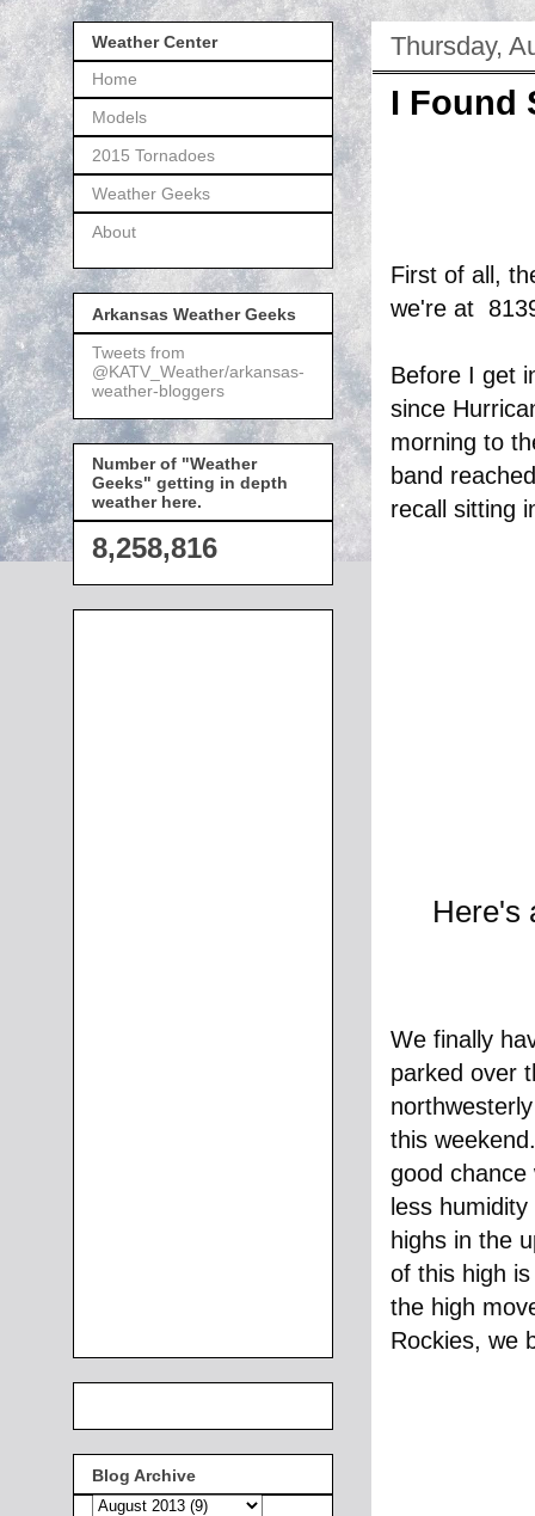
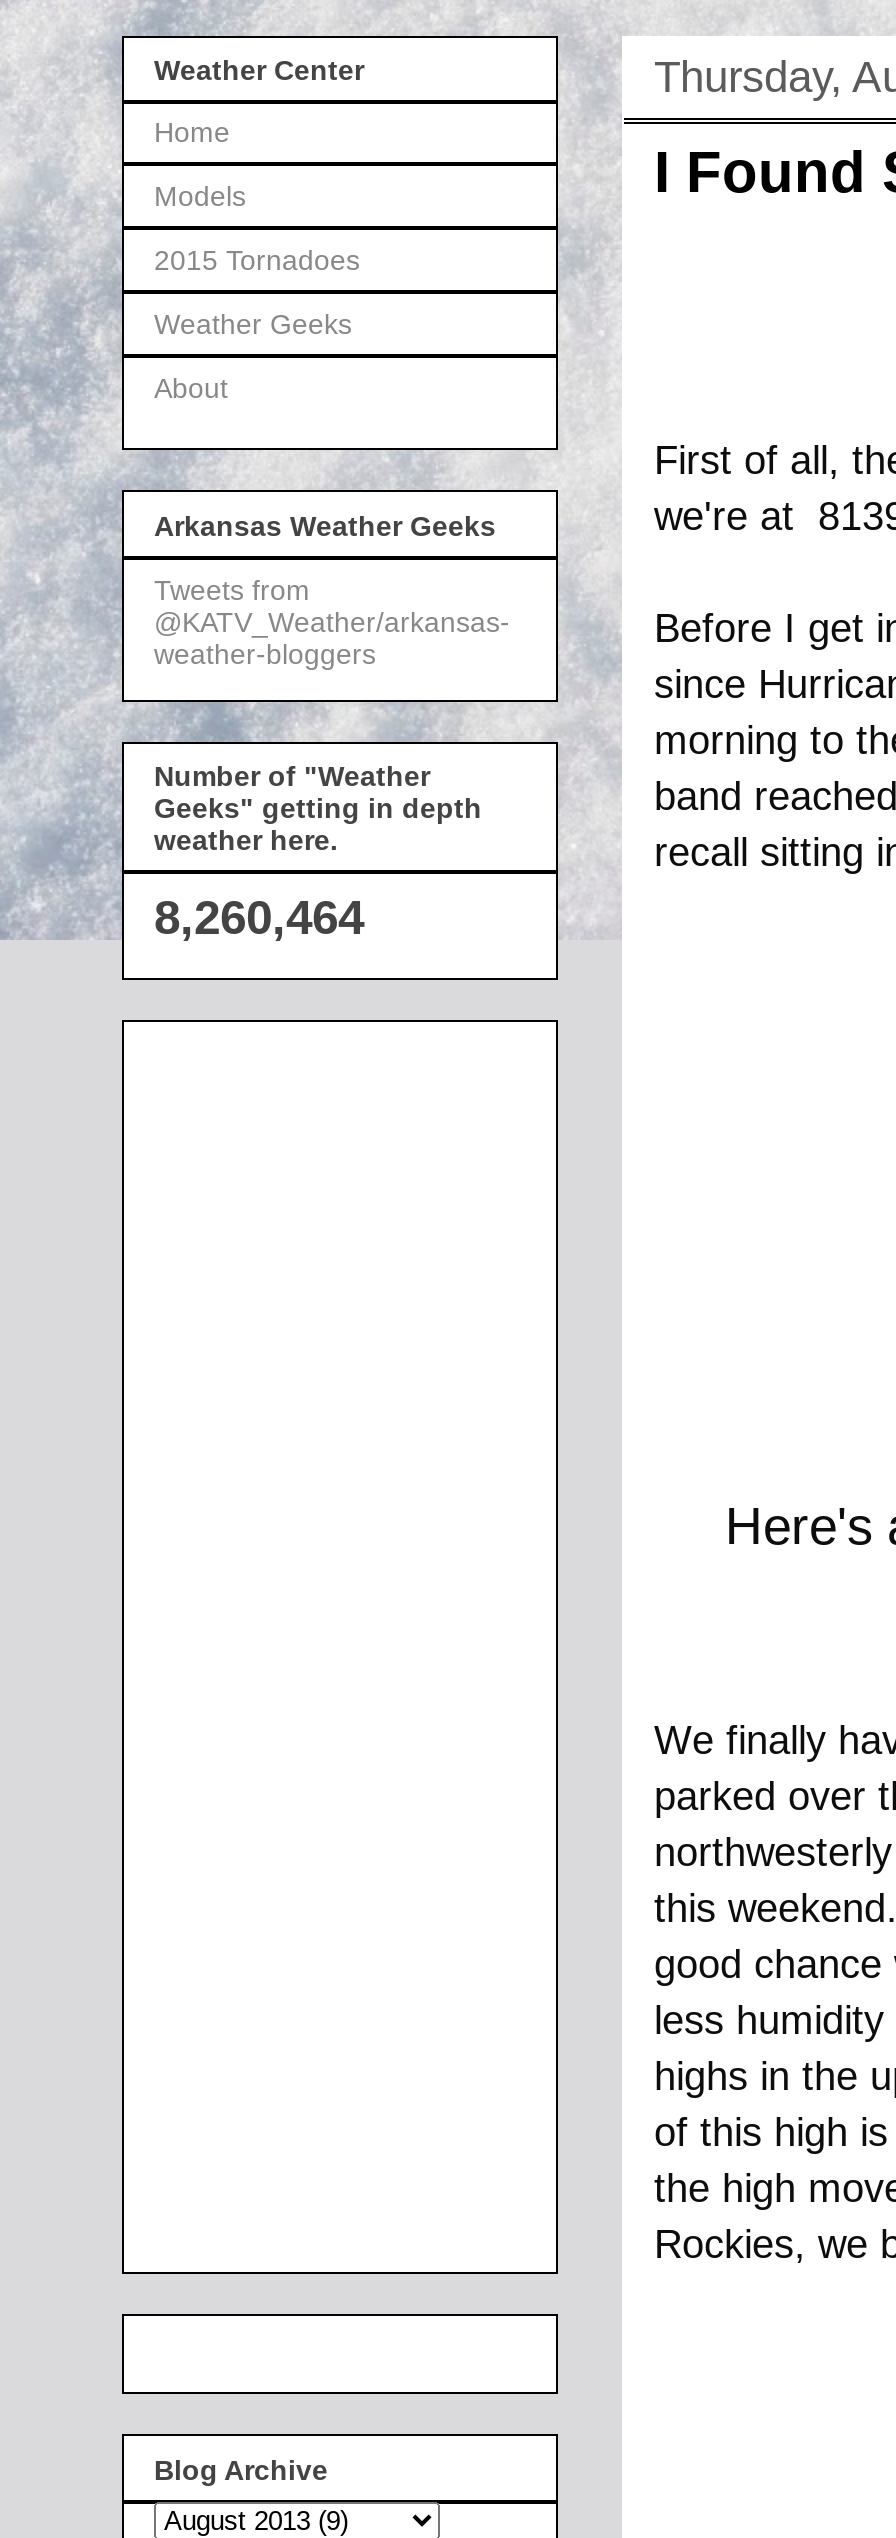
- 8,258,816
+ 8,260,464
